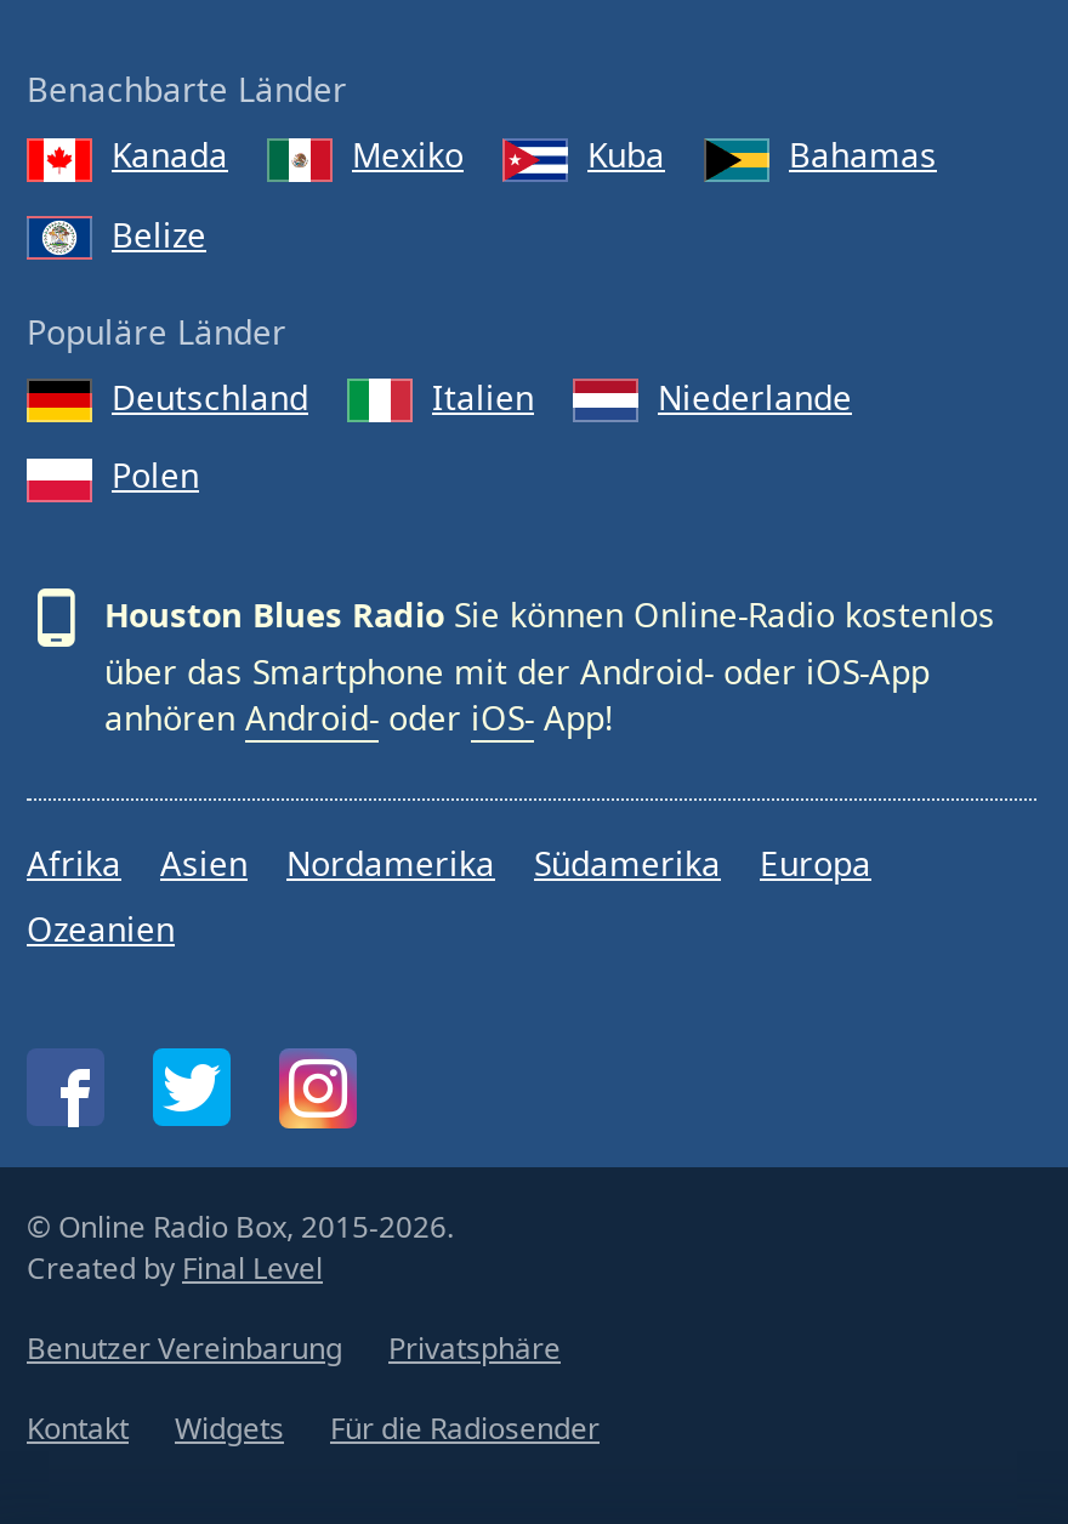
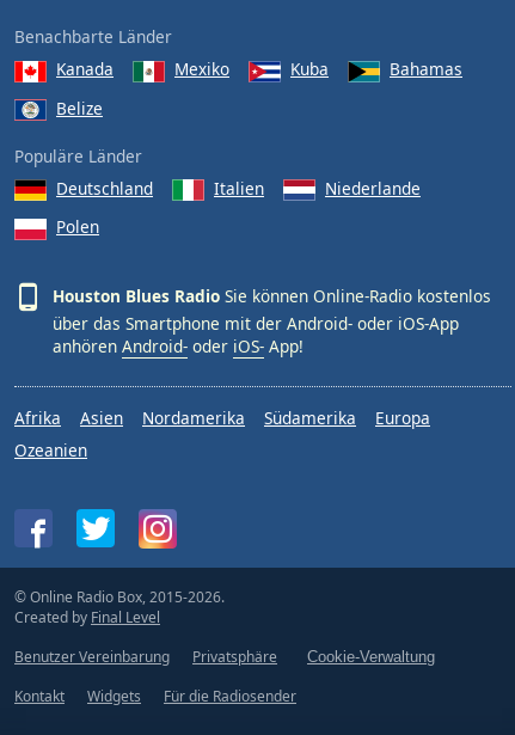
+ Cookie-Verwaltung
